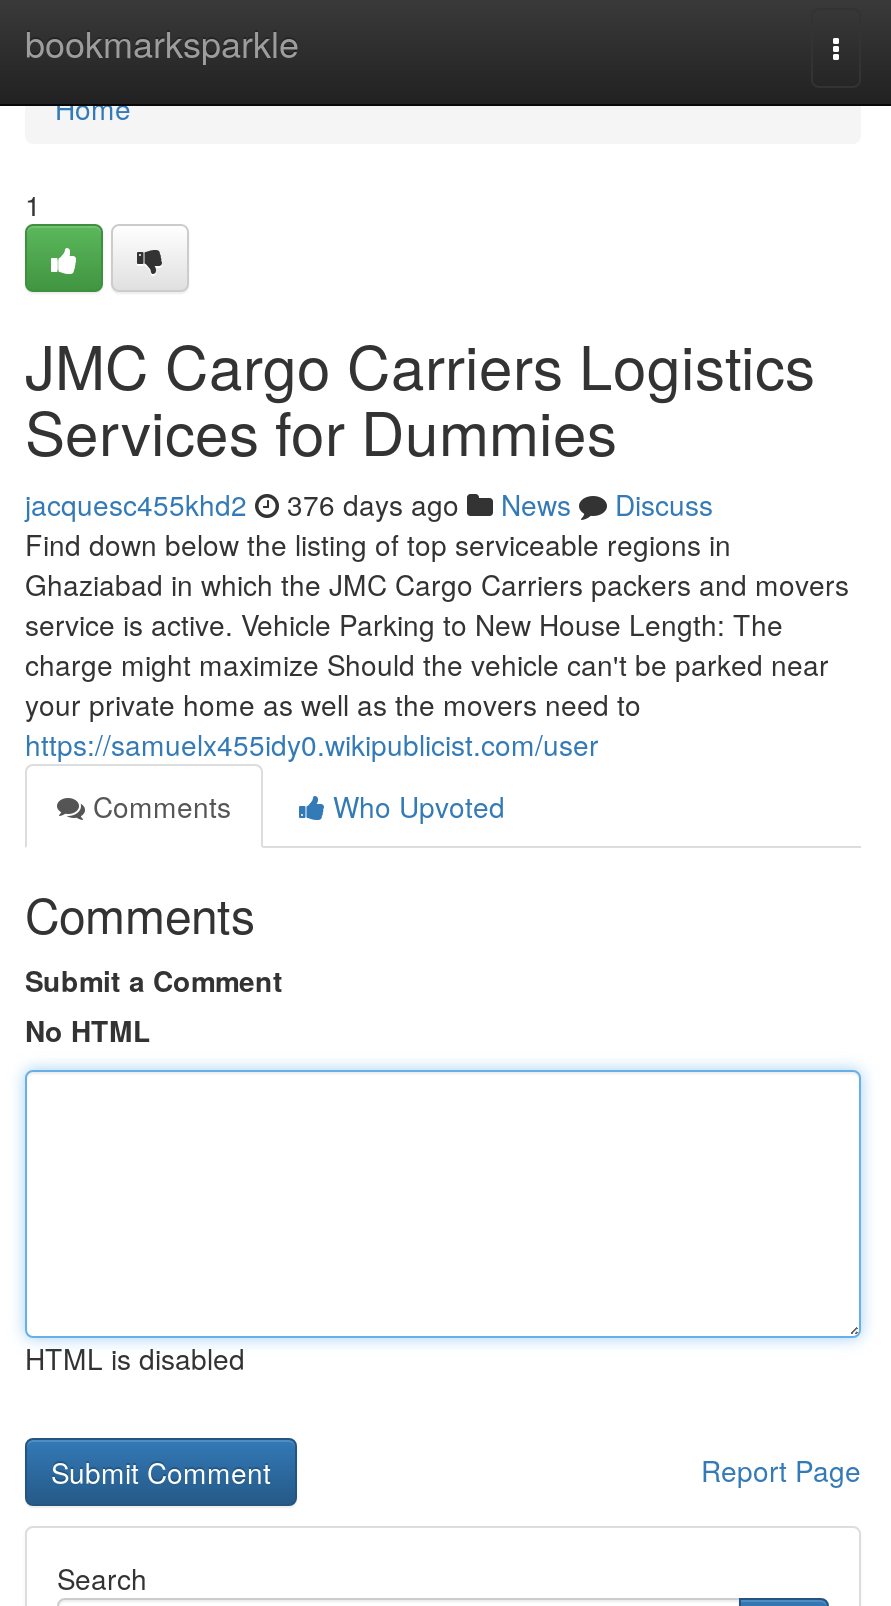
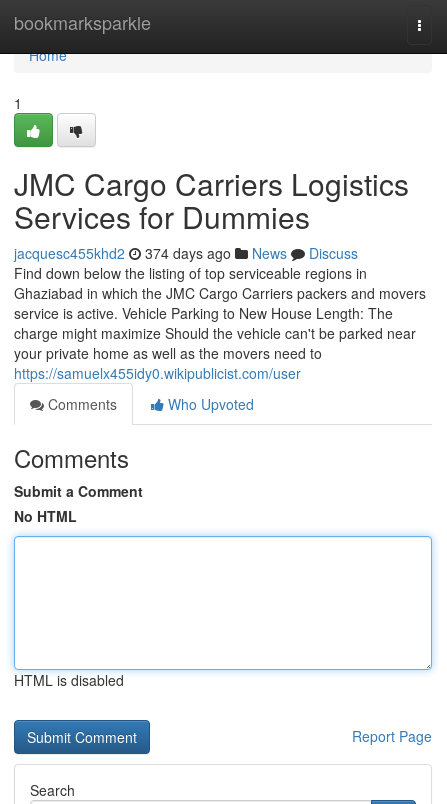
- jacquesc455khd2 376 days ago News Discuss
+ jacquesc455khd2 374 days ago News Discuss
